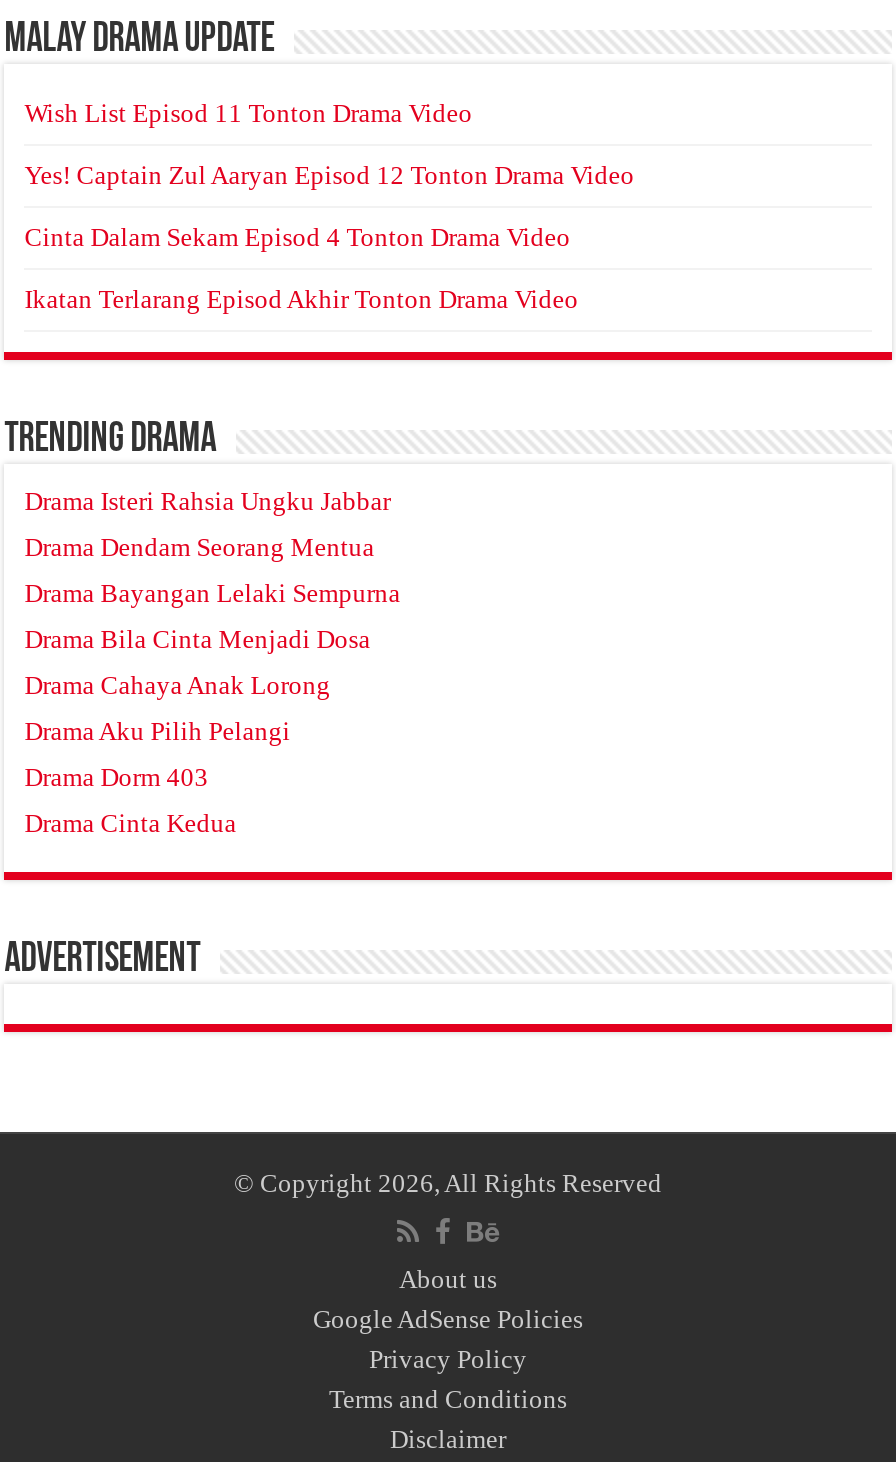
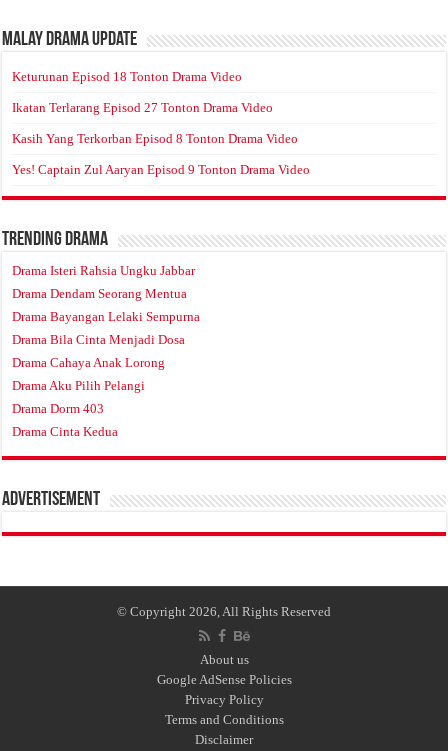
- Wish List Episod 11 Tonton Drama Video
+ Keturunan Episod 18 Tonton Drama Video

- Yes! Captain Zul Aaryan Episod 12 Tonton Drama Video
+ Ikatan Terlarang Episod 27 Tonton Drama Video

- Cinta Dalam Sekam Episod 4 Tonton Drama Video
+ Kasih Yang Terkorban Episod 8 Tonton Drama Video

- Ikatan Terlarang Episod Akhir Tonton Drama Video
+ Yes! Captain Zul Aaryan Episod 9 Tonton Drama Video
